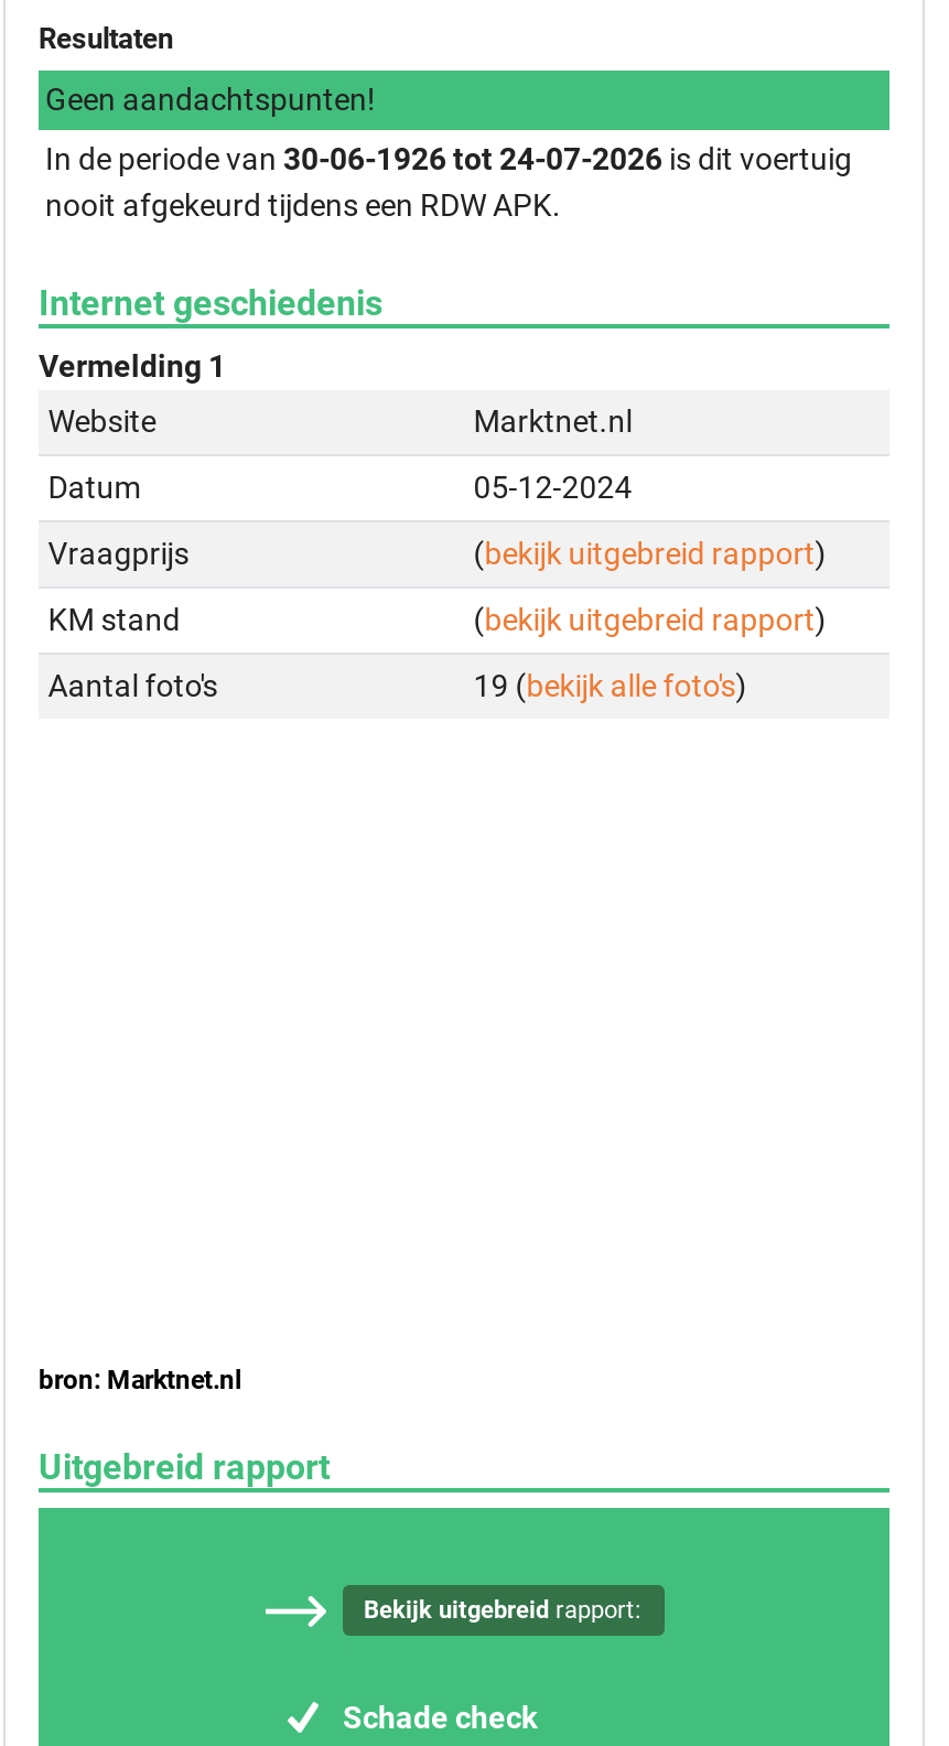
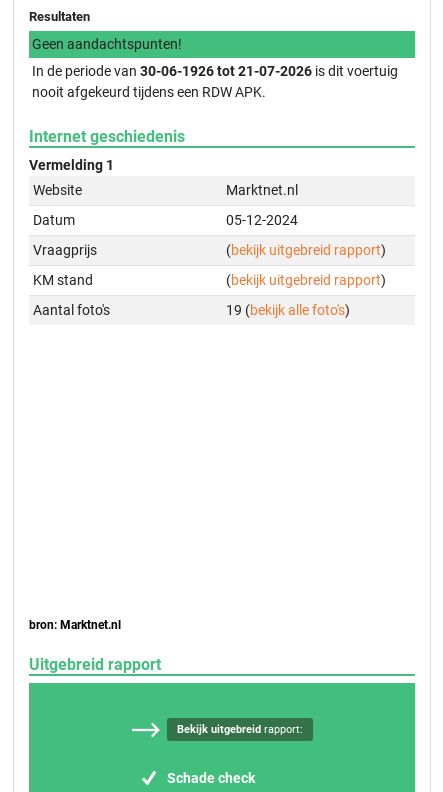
- In de periode van 30-06-1926 tot 24-07-2026 is dit voertuig
+ In de periode van 30-06-1926 tot 21-07-2026 is dit voertuig
